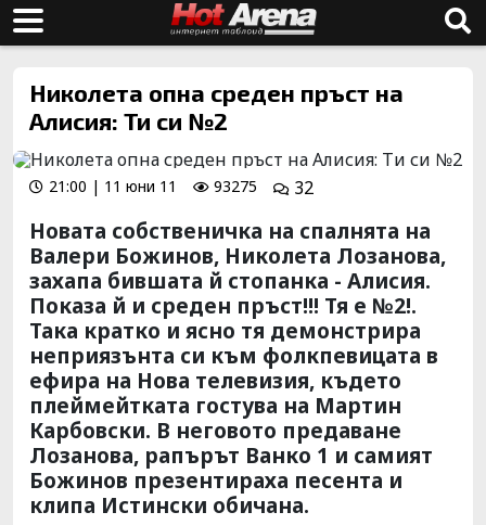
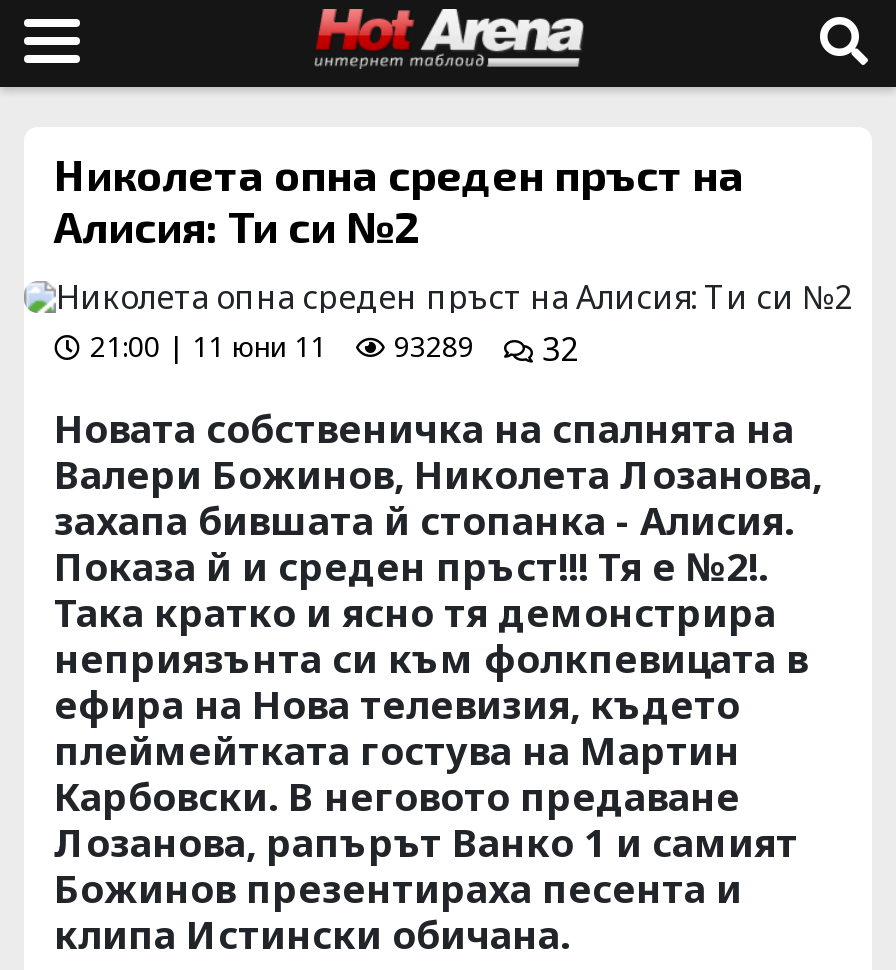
- 93275
+ 93289
